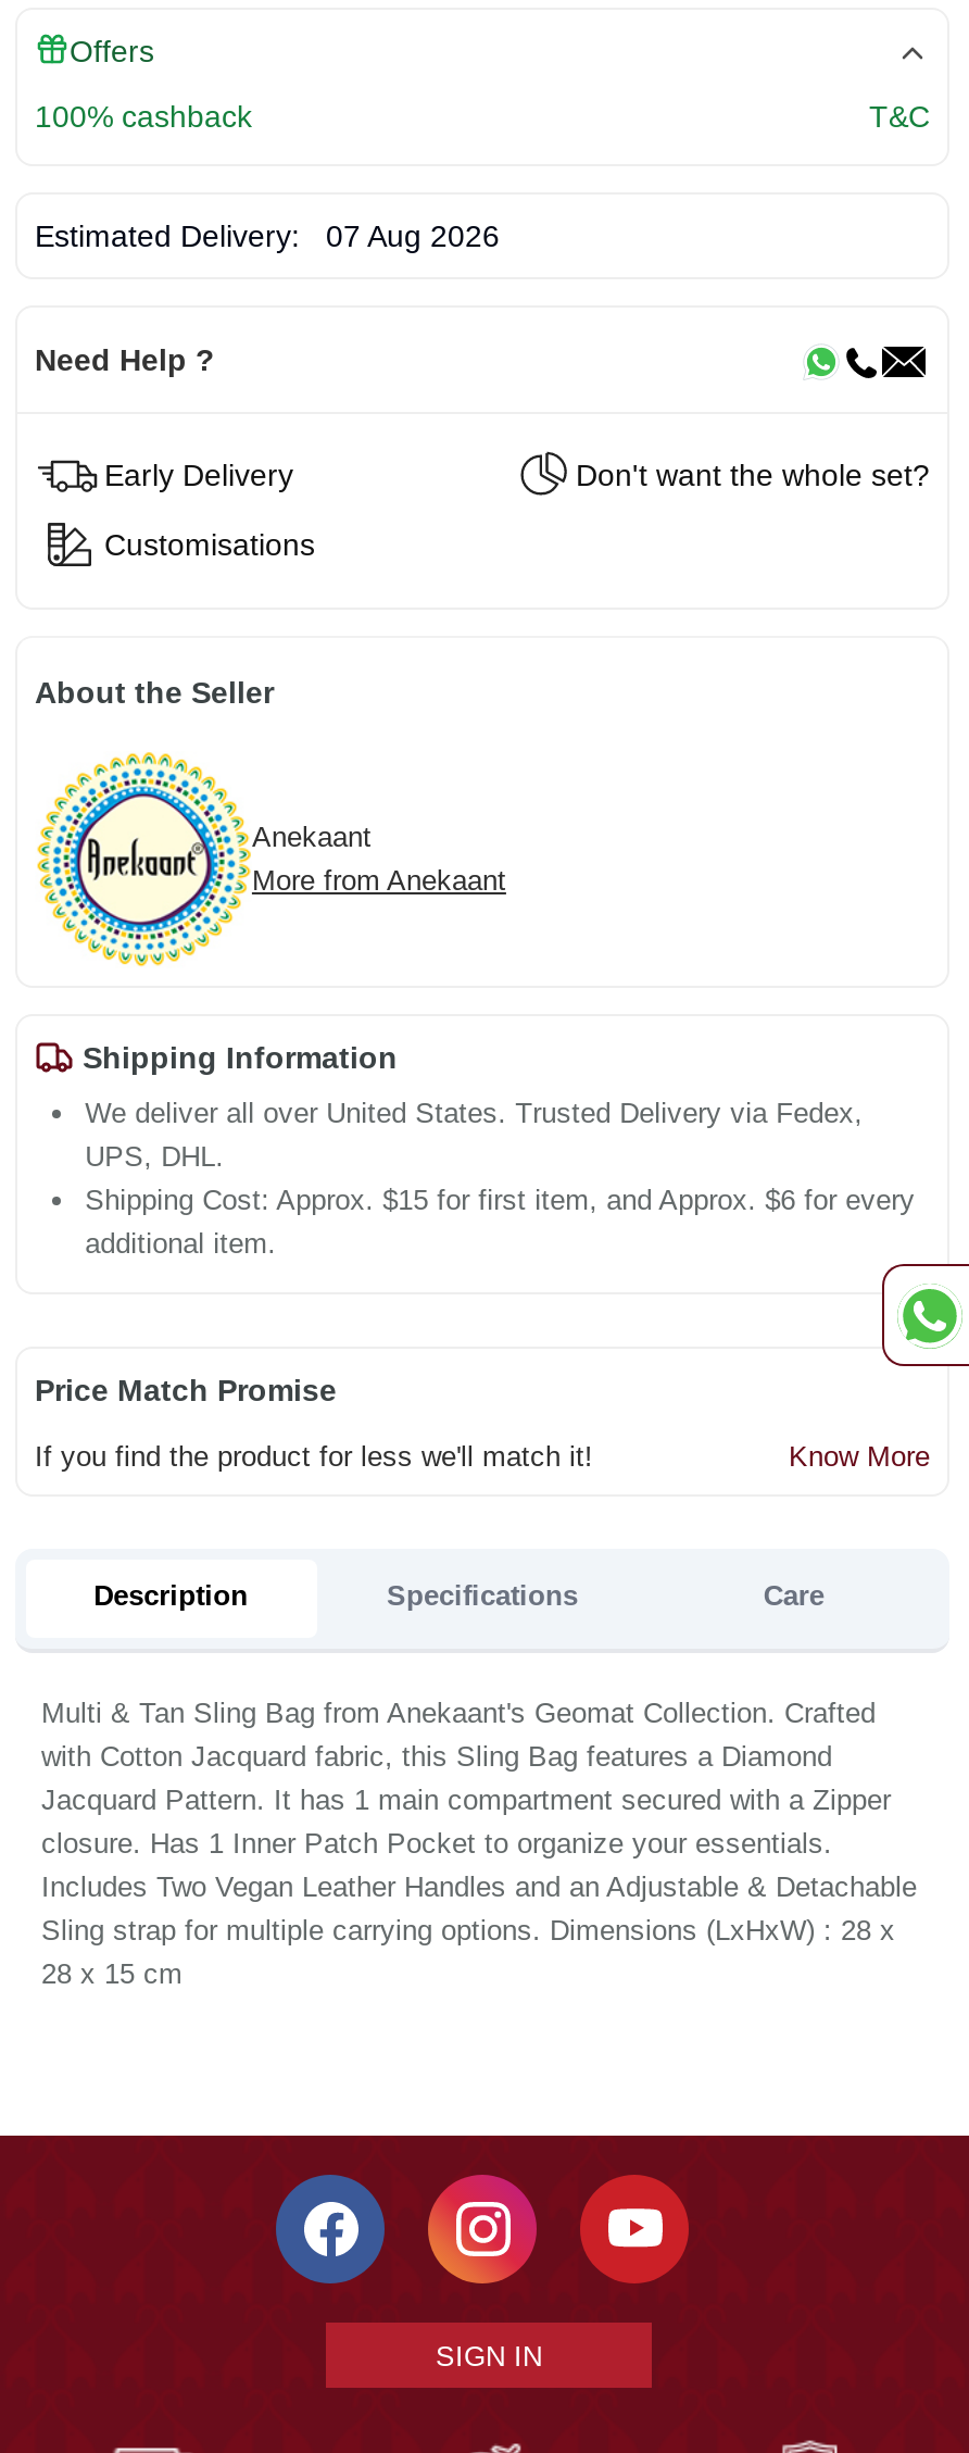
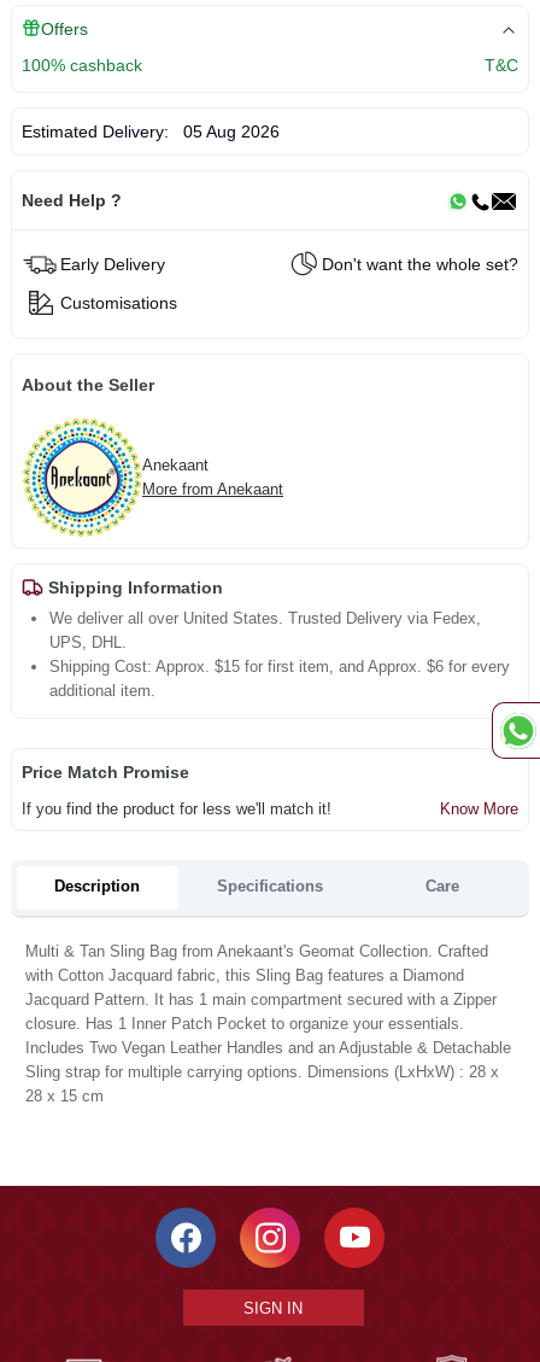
- Estimated Delivery: 07 Aug 2026
+ Estimated Delivery: 05 Aug 2026
